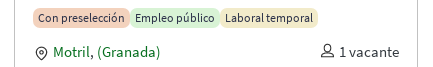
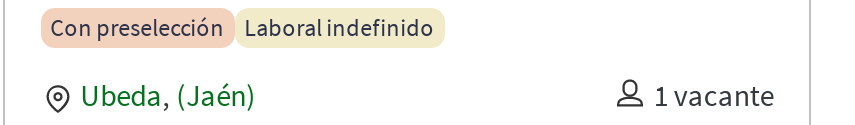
- Empleo público
- Laboral temporal
+ Laboral indefinido

- Motril, (Granada)
+ Ubeda, (Jaén)
